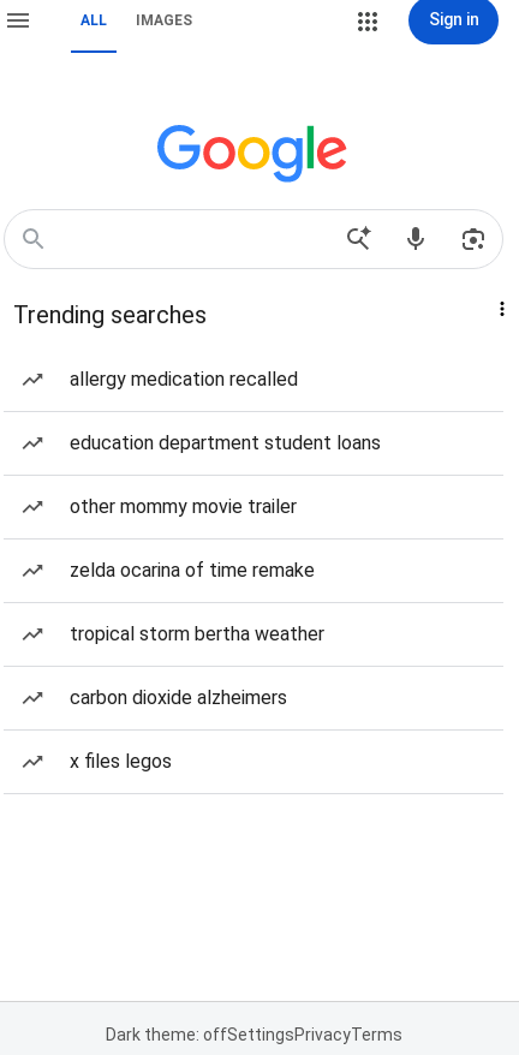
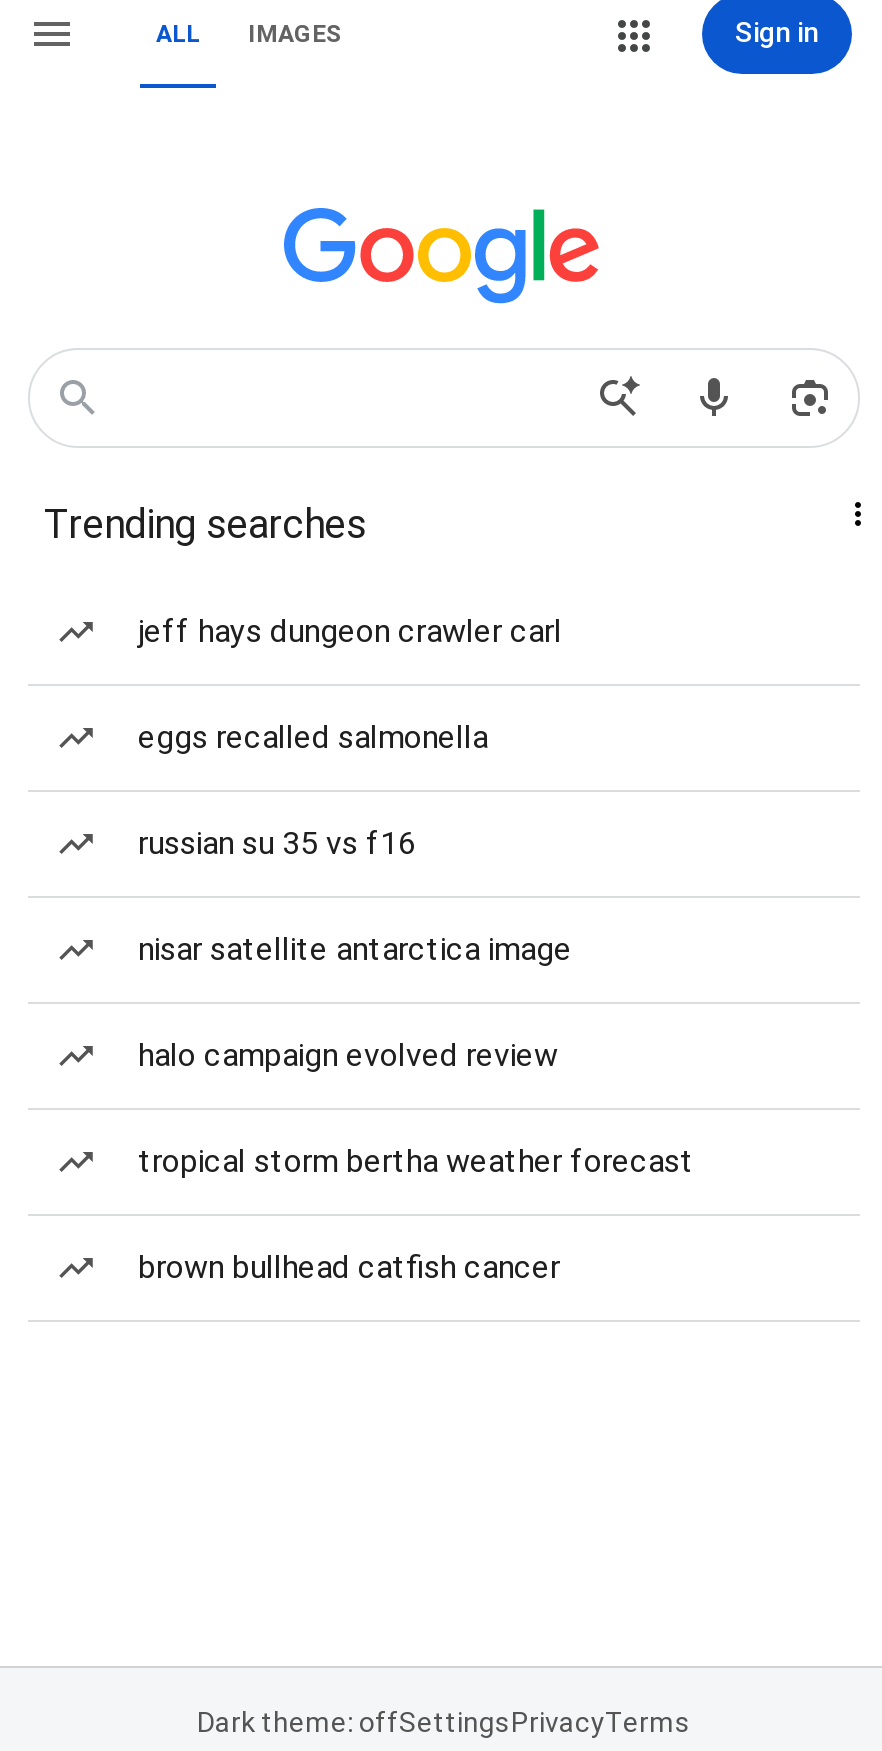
- allergy medication recalled
+ jeff hays dungeon crawler carl

- education department student loans
+ eggs recalled salmonella

- other mommy movie trailer
+ russian su 35 vs f16

- zelda ocarina of time remake
+ nisar satellite antarctica image

- tropical storm bertha weather
+ halo campaign evolved review

- carbon dioxide alzheimers
+ tropical storm bertha weather forecast

- x files legos
+ brown bullhead catfish cancer
